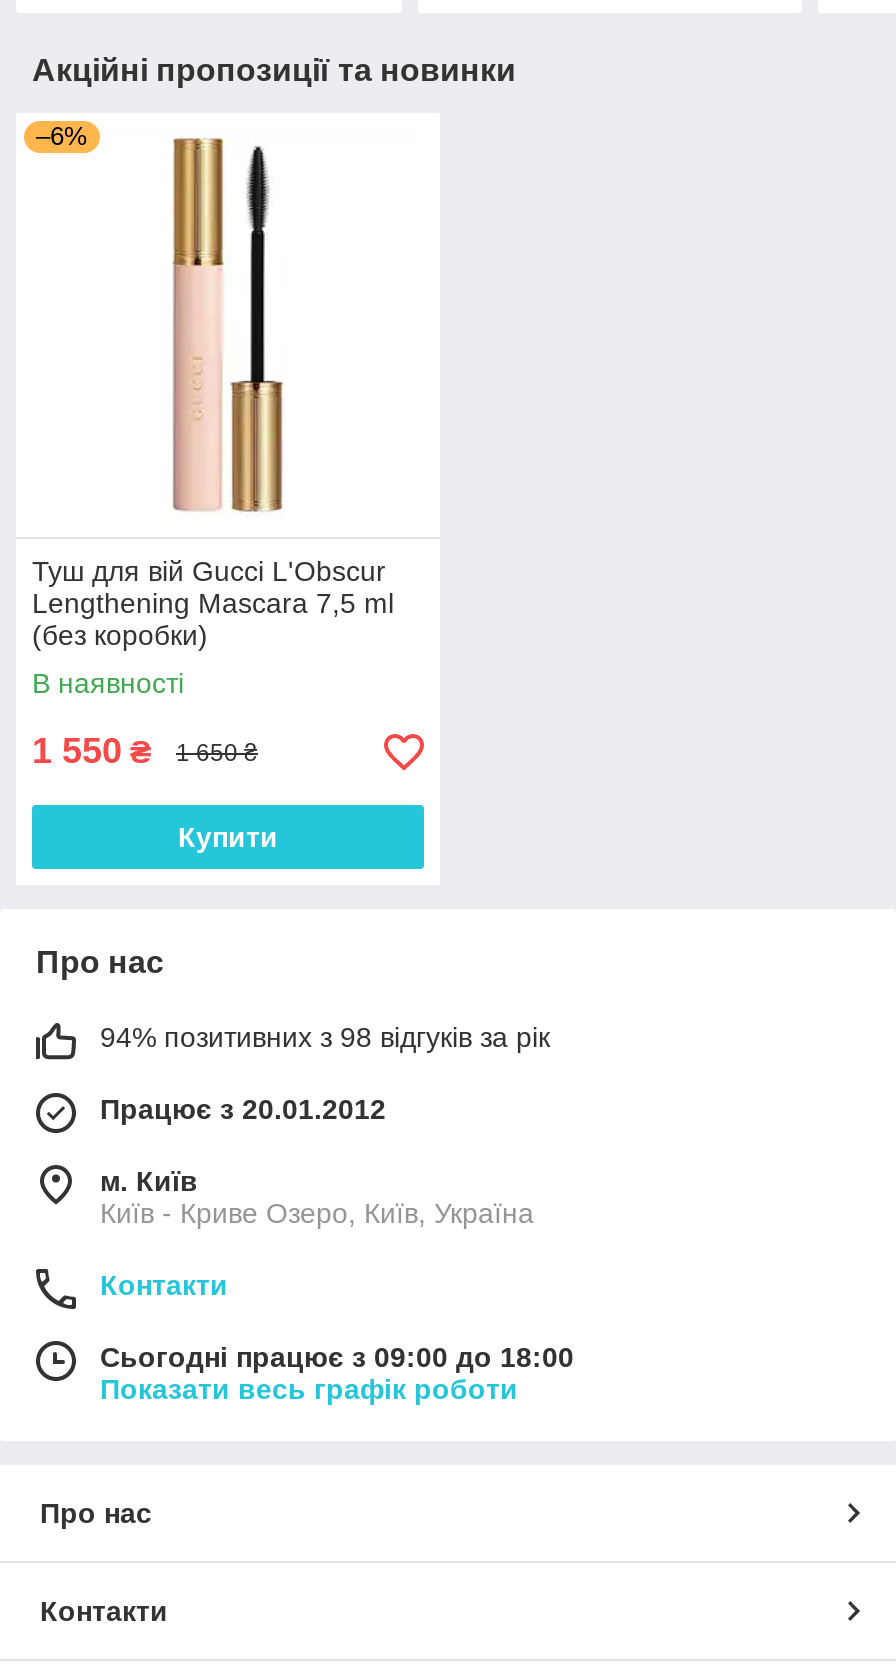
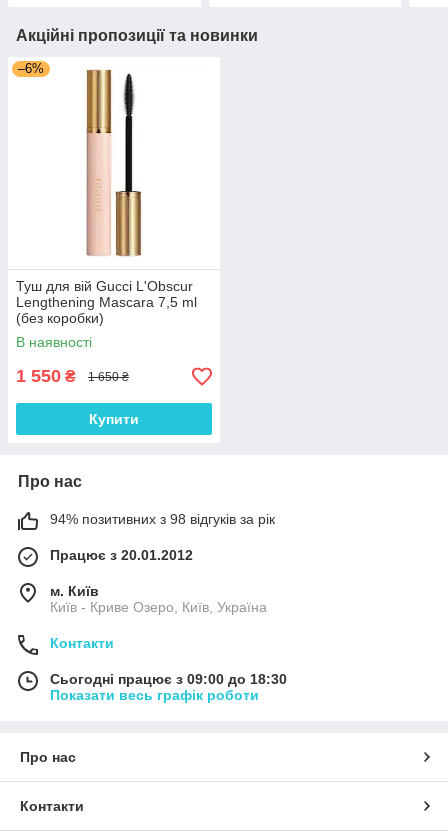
- Сьогодні працює з 09:00 до 18:00
+ Сьогодні працює з 09:00 до 18:30
